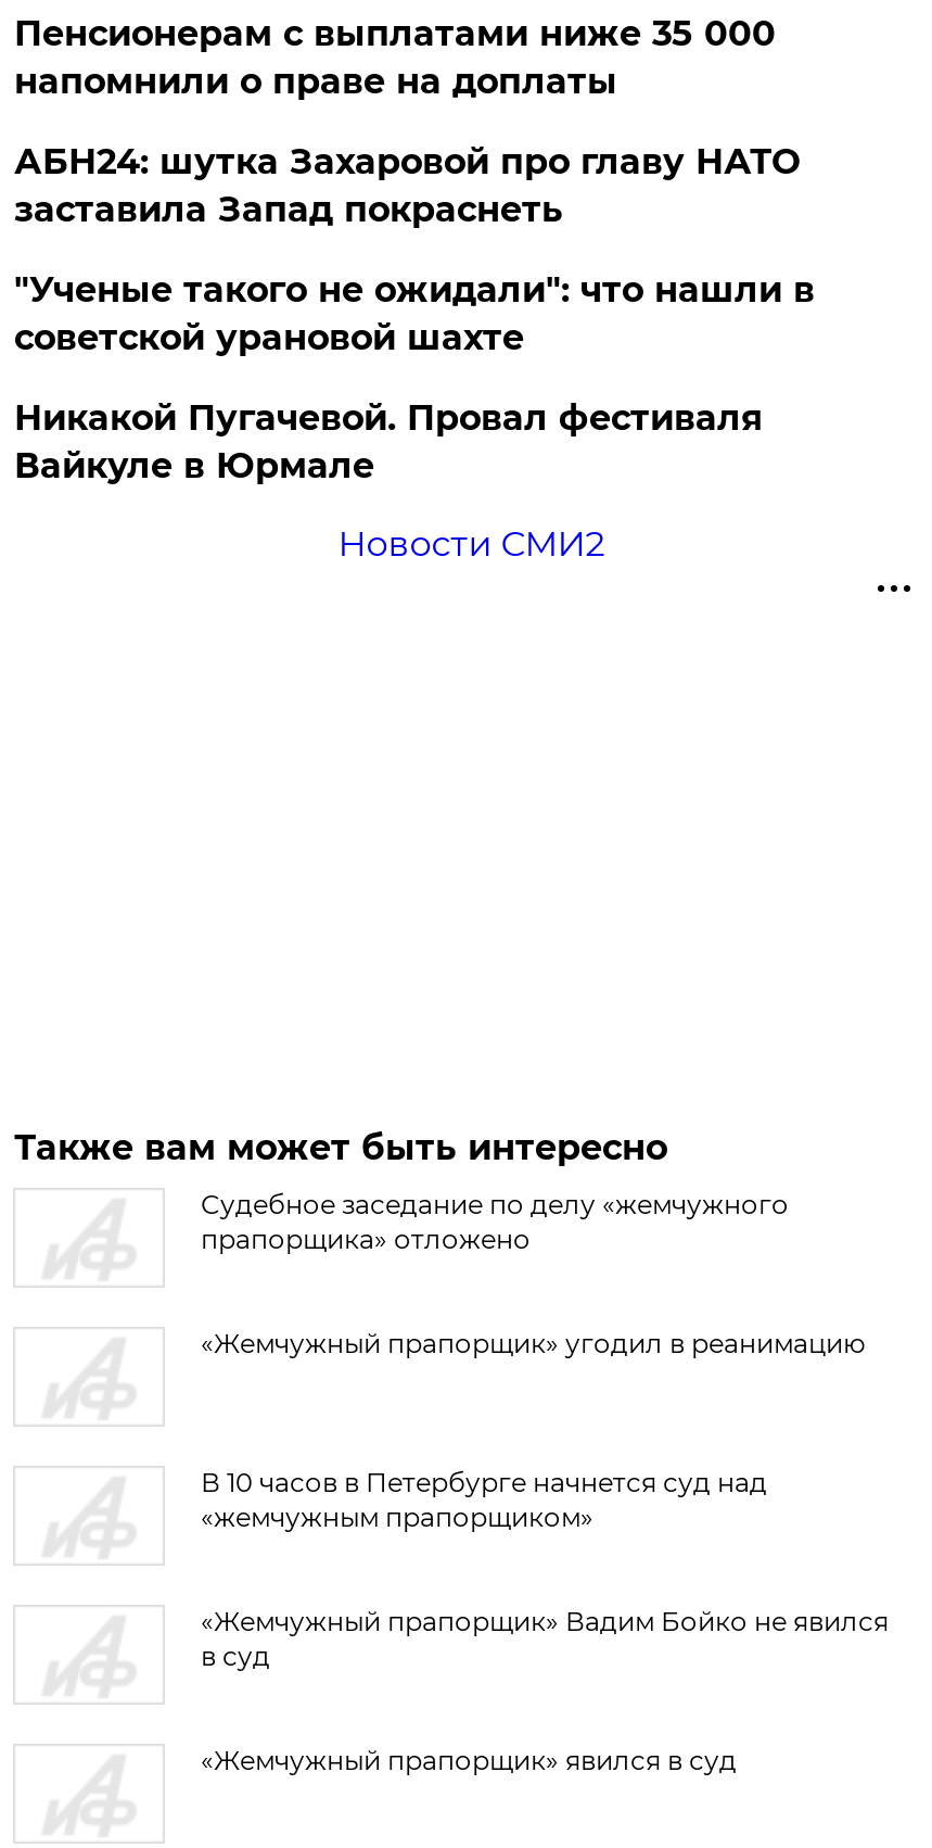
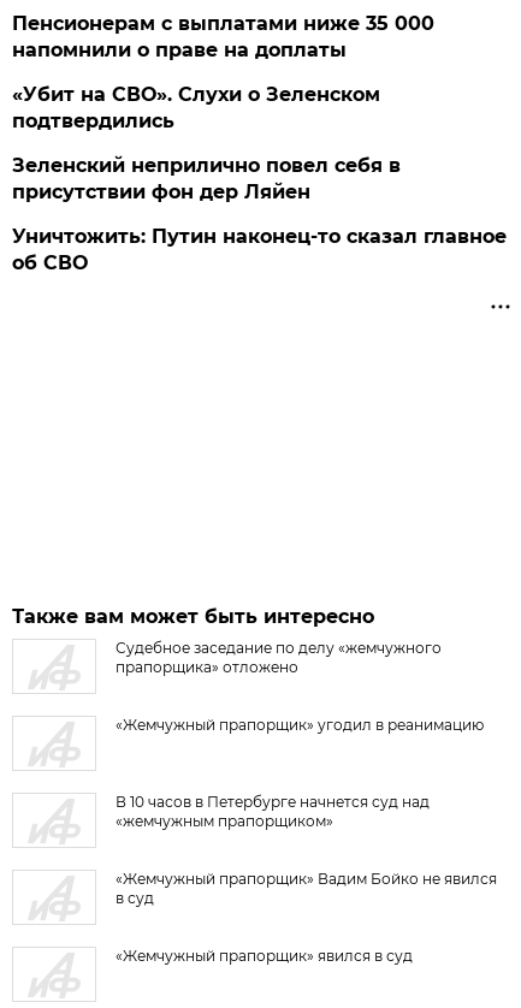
- АБН24: шутка Захаровой про главу НАТО
- заставила Запад покраснеть
- "Ученые такого не ожидали": что нашли в
- советской урановой шахте
- Никакой Пугачевой. Провал фестиваля
- Вайкуле в Юрмале
- Новости СМИ2
+ «Убит на СВО». Слухи о Зеленском
+ подтвердились
+ Зеленский неприлично повел cебя в
+ присутствии фон дер Ляйен
+ Уничтожить: Путин наконец-то сказал главное
+ об СВО
